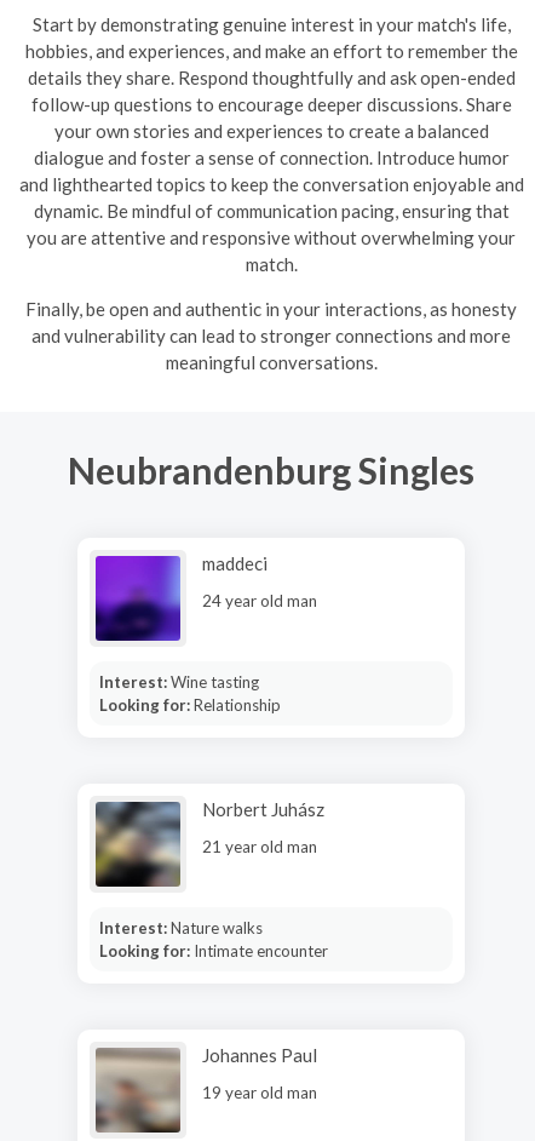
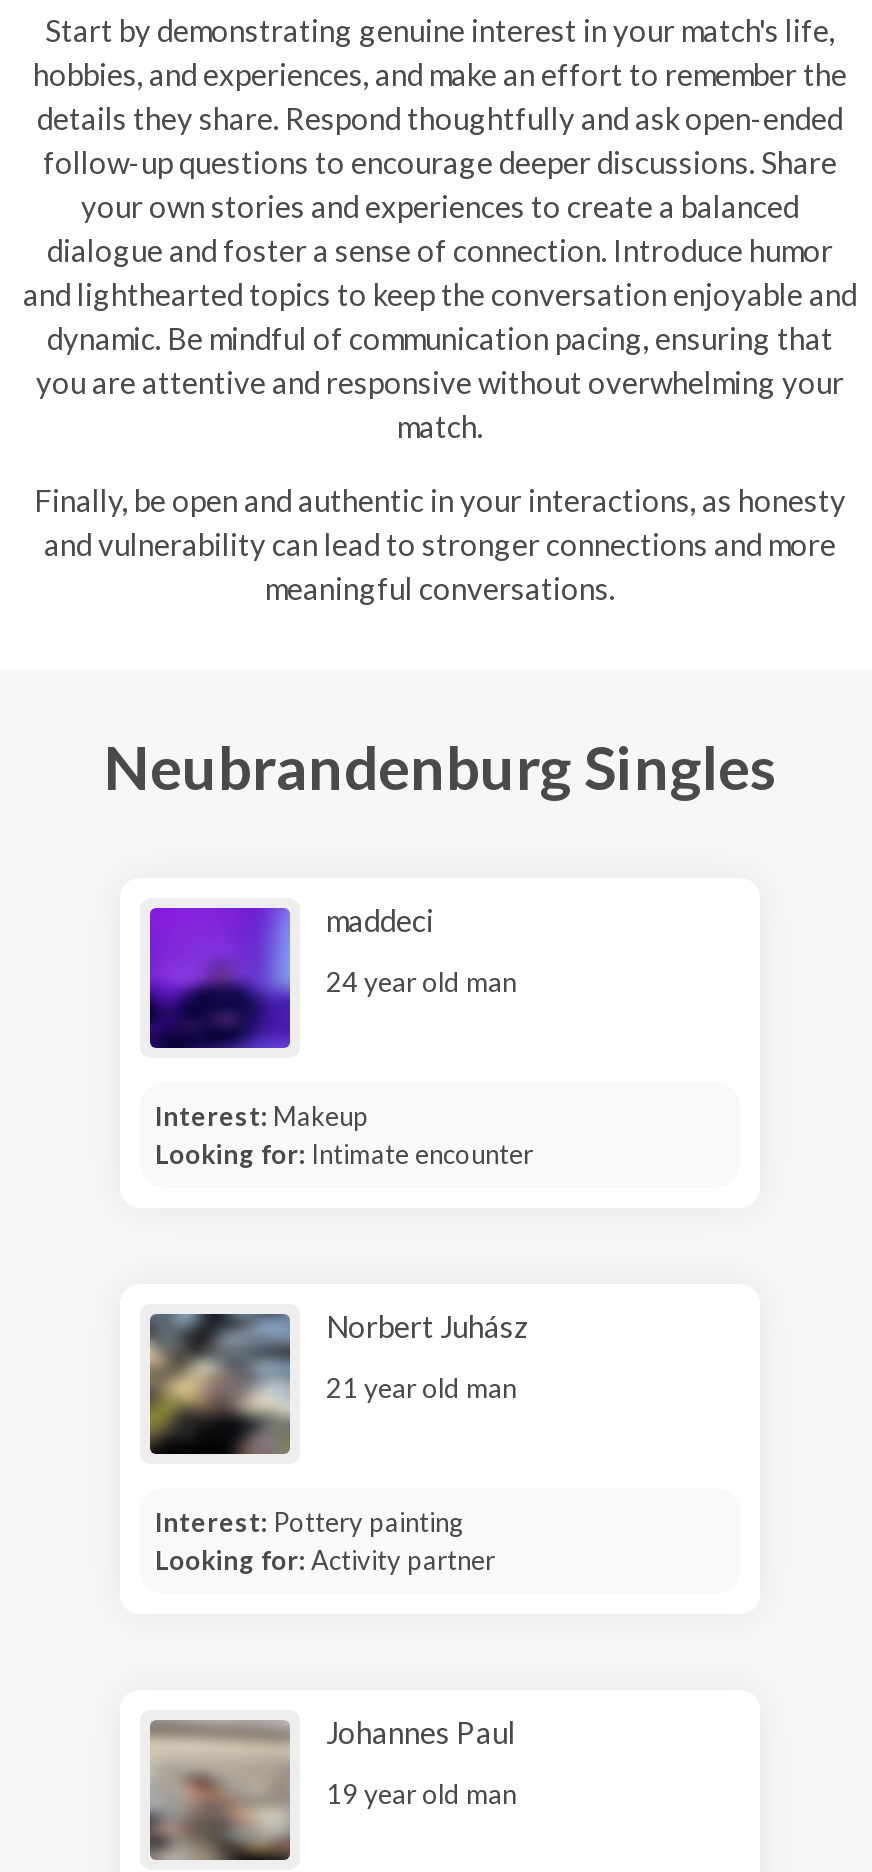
- Interest: Wine tasting
- Looking for: Relationship
+ Interest: Makeup

+ Looking for: Activity partner

- Interest: Nature walks
+ Interest: Pottery painting

moved up: Looking for: Intimate encounter
